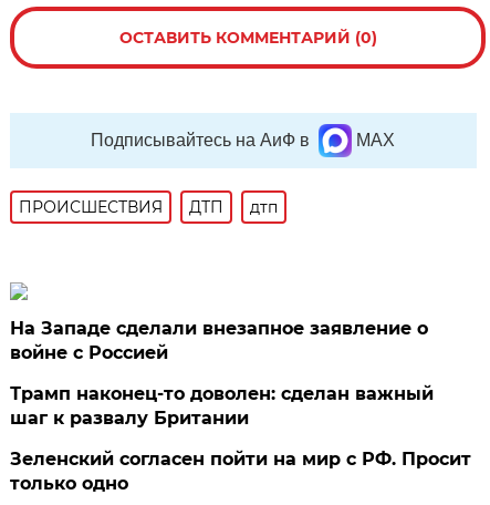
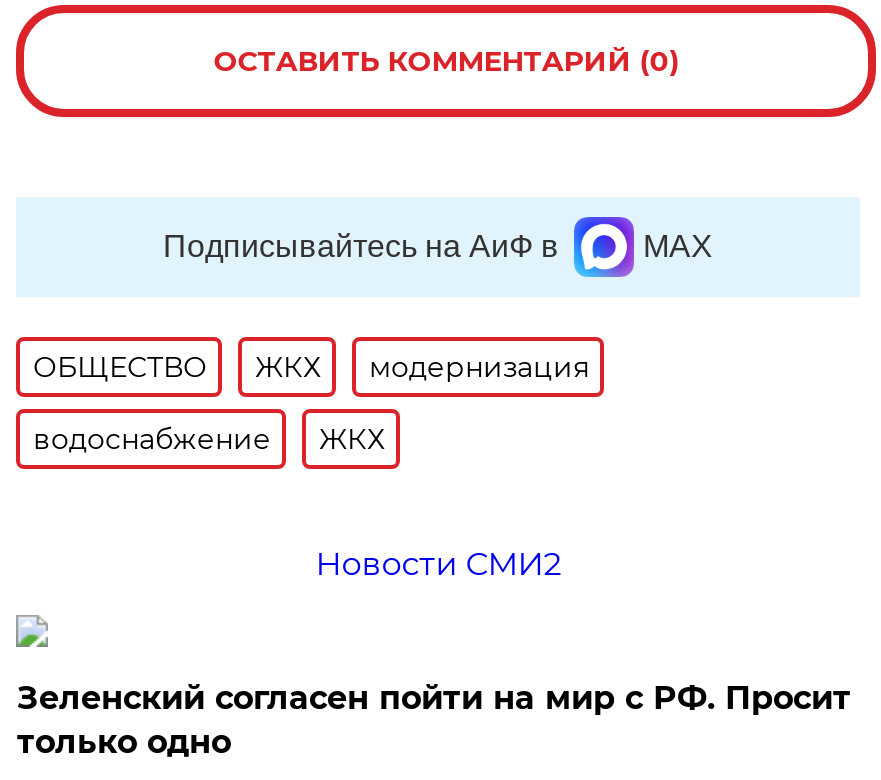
- ПРОИСШЕСТВИЯ
- ДТП
- дтп
+ ОБЩЕСТВО
+ ЖКХ
+ модернизация

- На Западе сделали внезапное заявление о
- войне с Россией
+ водоснабжение
+ ЖКХ

- Трамп наконец-то доволен: сделан важный
- шаг к развалу Британии
+ Новости СМИ2
